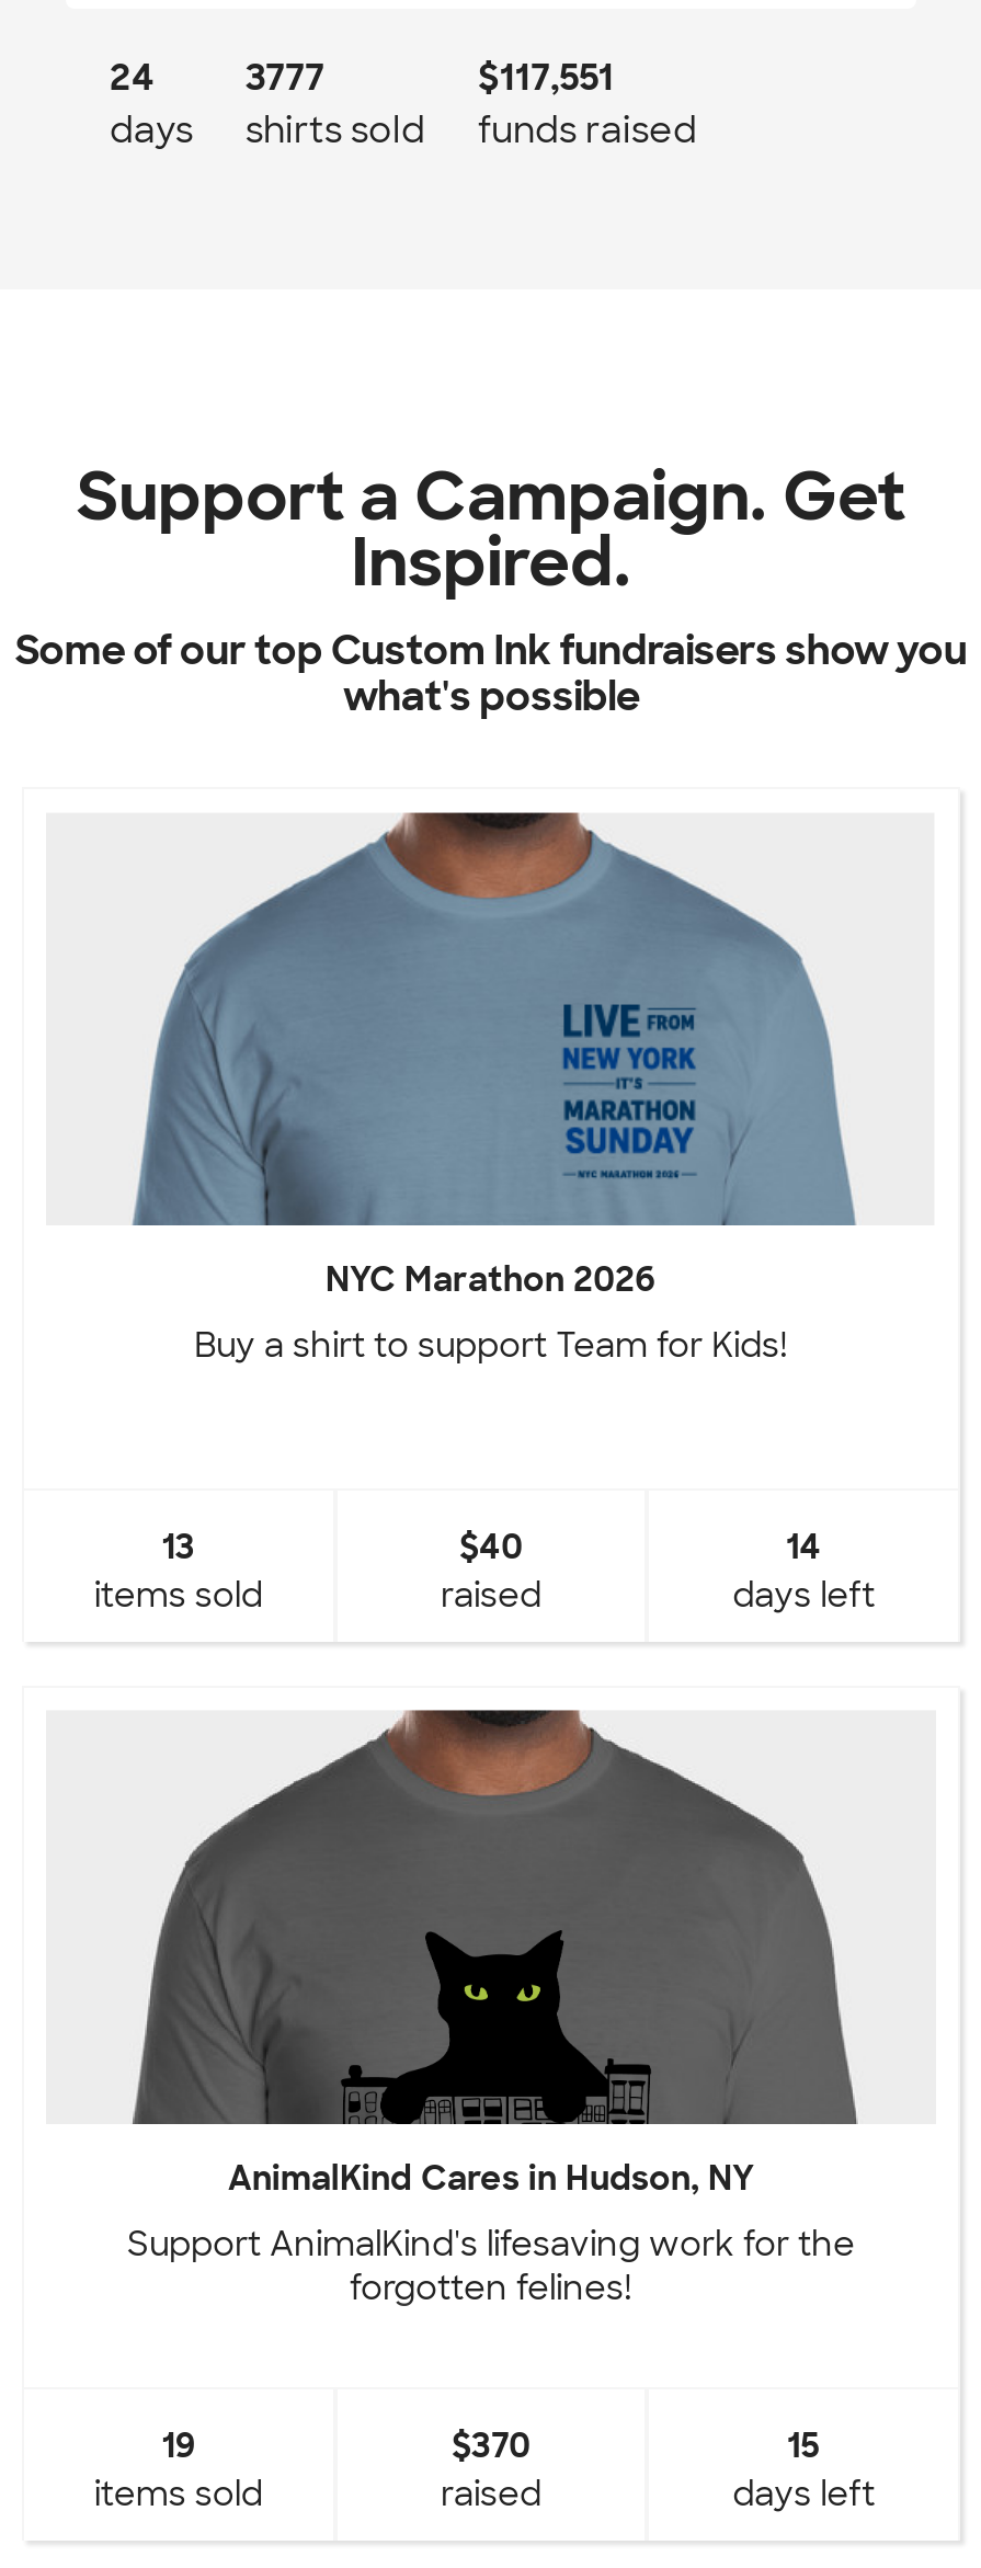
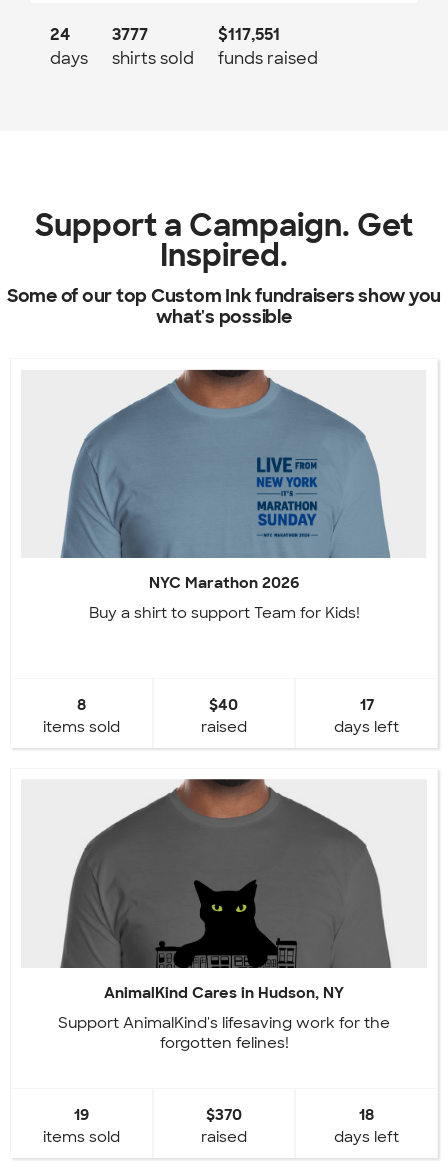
- 13
+ 8

- 14
+ 17

- 15
+ 18
